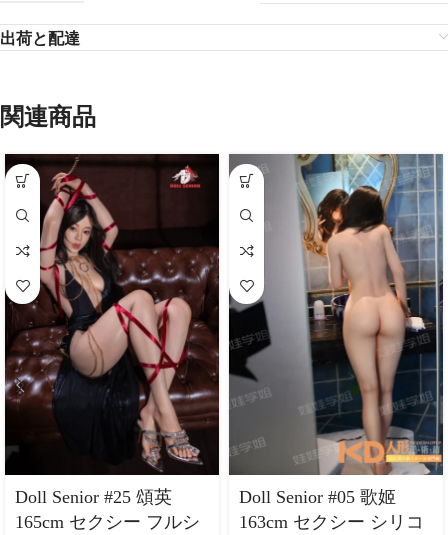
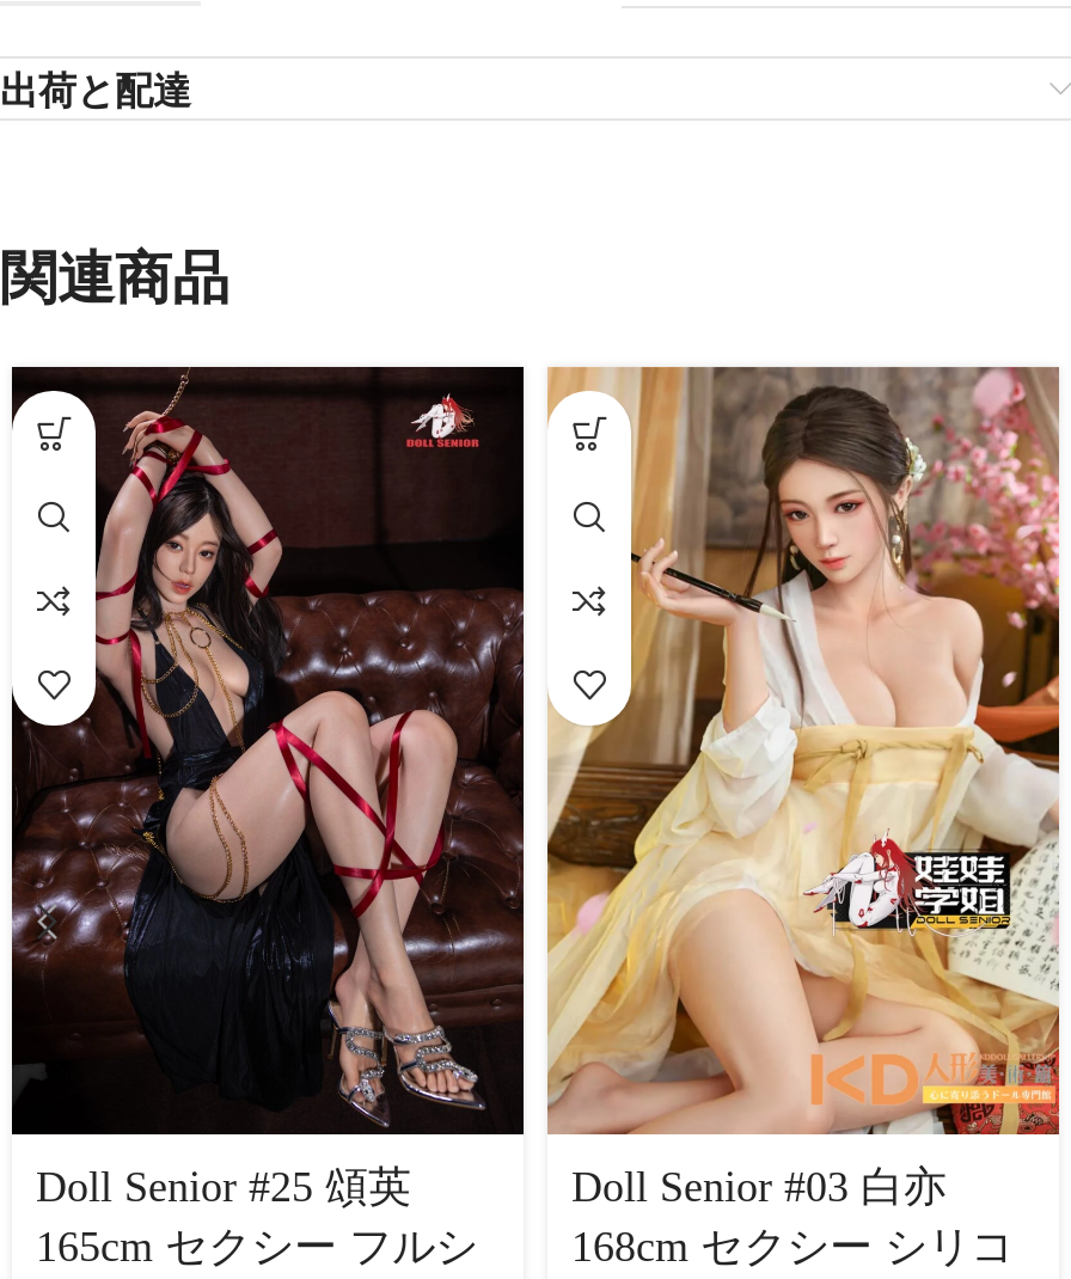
- [image]
- Doll Senior #05 歌姬
+ [image]
+ Doll Senior #03 白亦

- 163cm セクシー シリコ
+ 168cm セクシー シリコ
